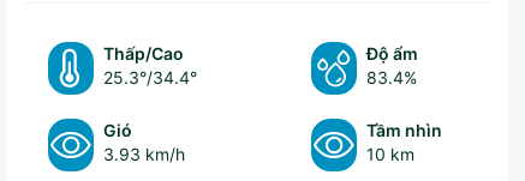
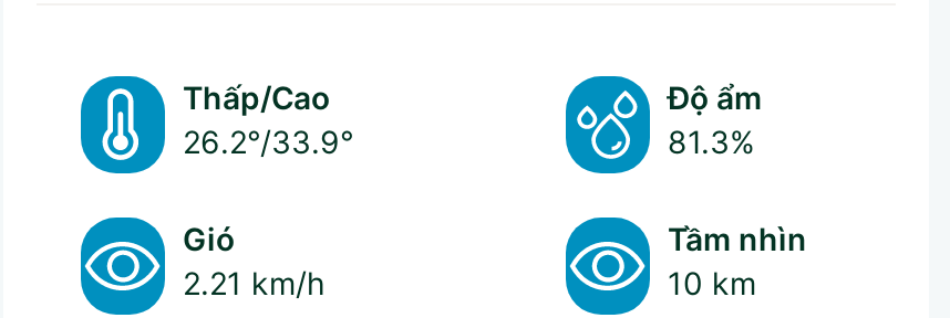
- 25.3°/34.4°
+ 26.2°/33.9°

- 83.4%
+ 81.3%

- 3.93 km/h
+ 2.21 km/h
